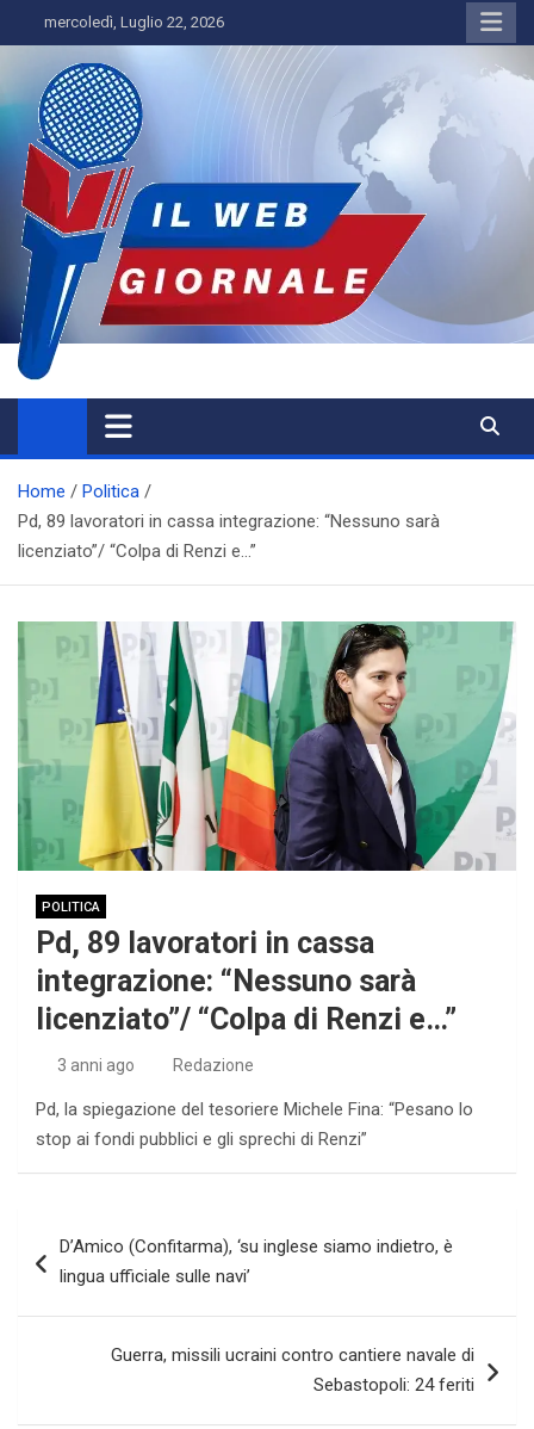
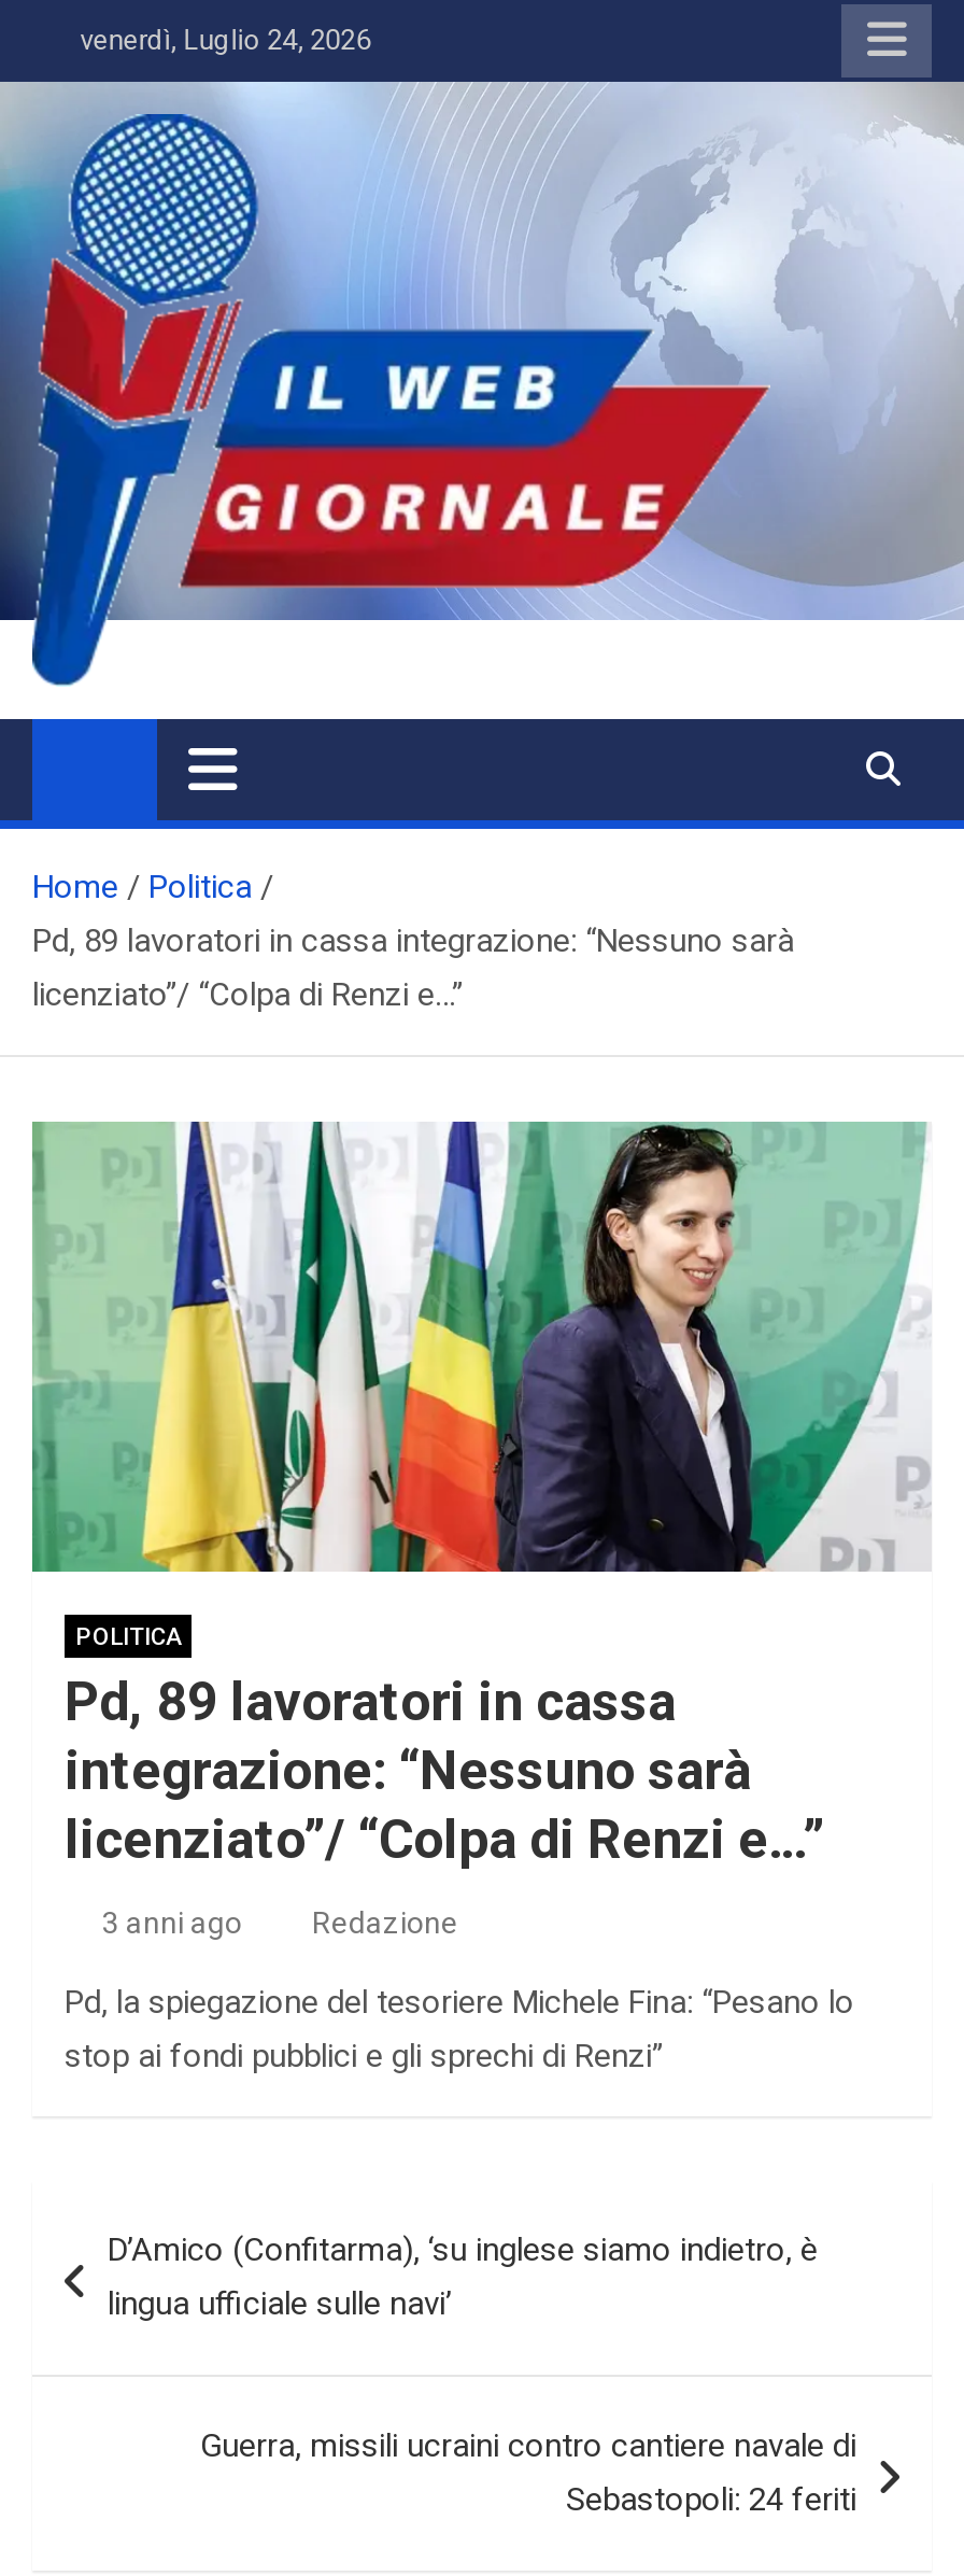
- mercoledì, Luglio 22, 2026
+ venerdì, Luglio 24, 2026
